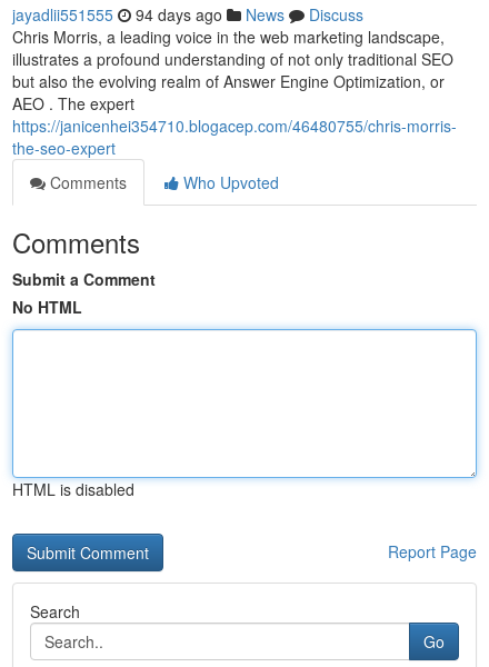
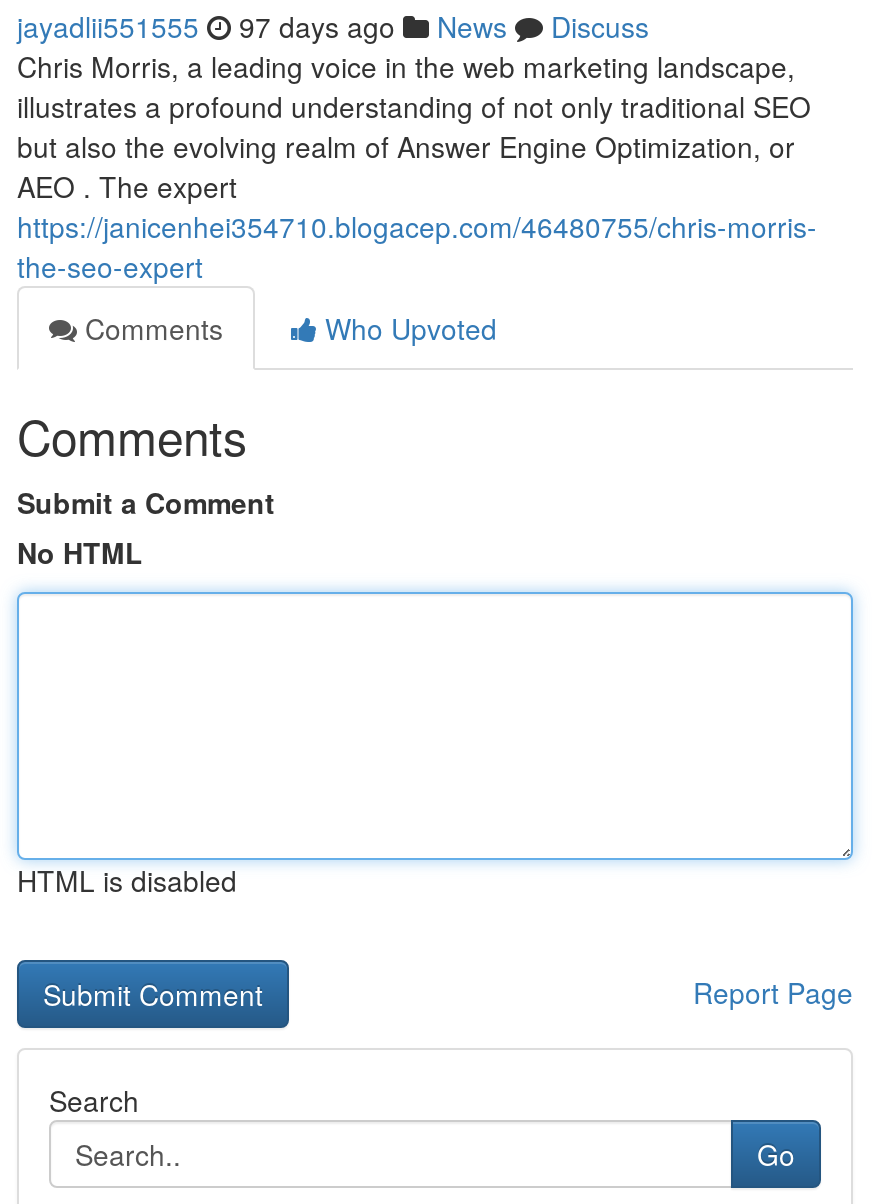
- jayadlii551555 94 days ago News Discuss
+ jayadlii551555 97 days ago News Discuss
